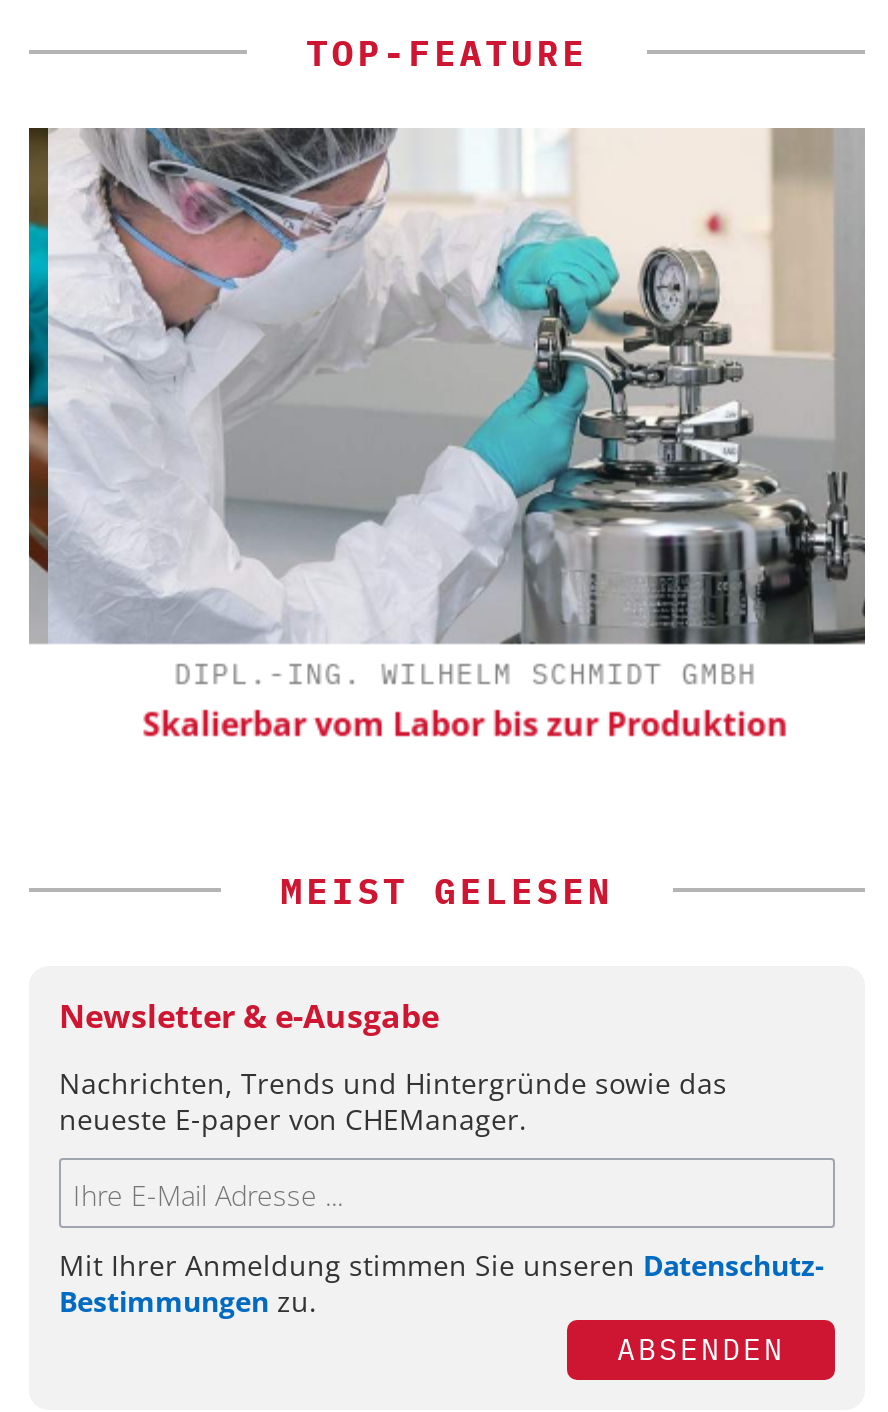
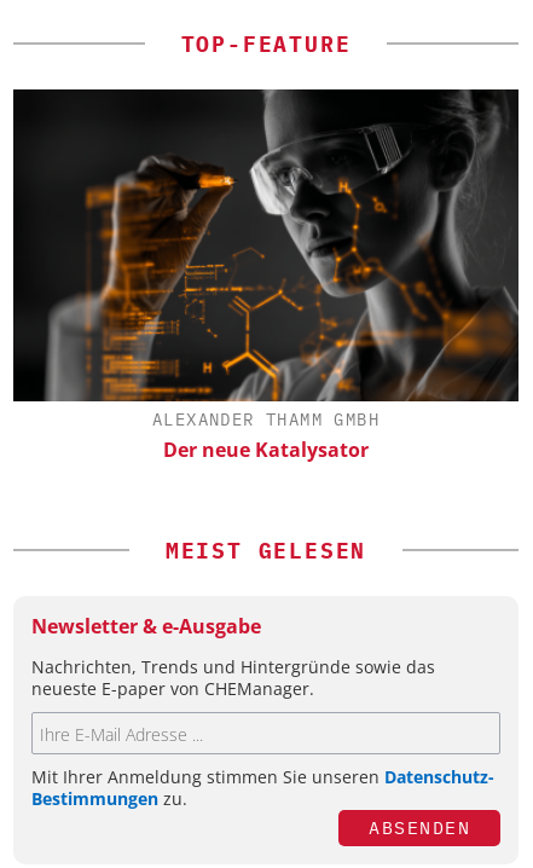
- [image]
- DIPL.-ING. WILHELM SCHMIDT GMBH
- Skalierbar vom Labor bis zur Produktion
+ [image]
+ ALEXANDER THAMM GMBH
+ Der neue Katalysator
